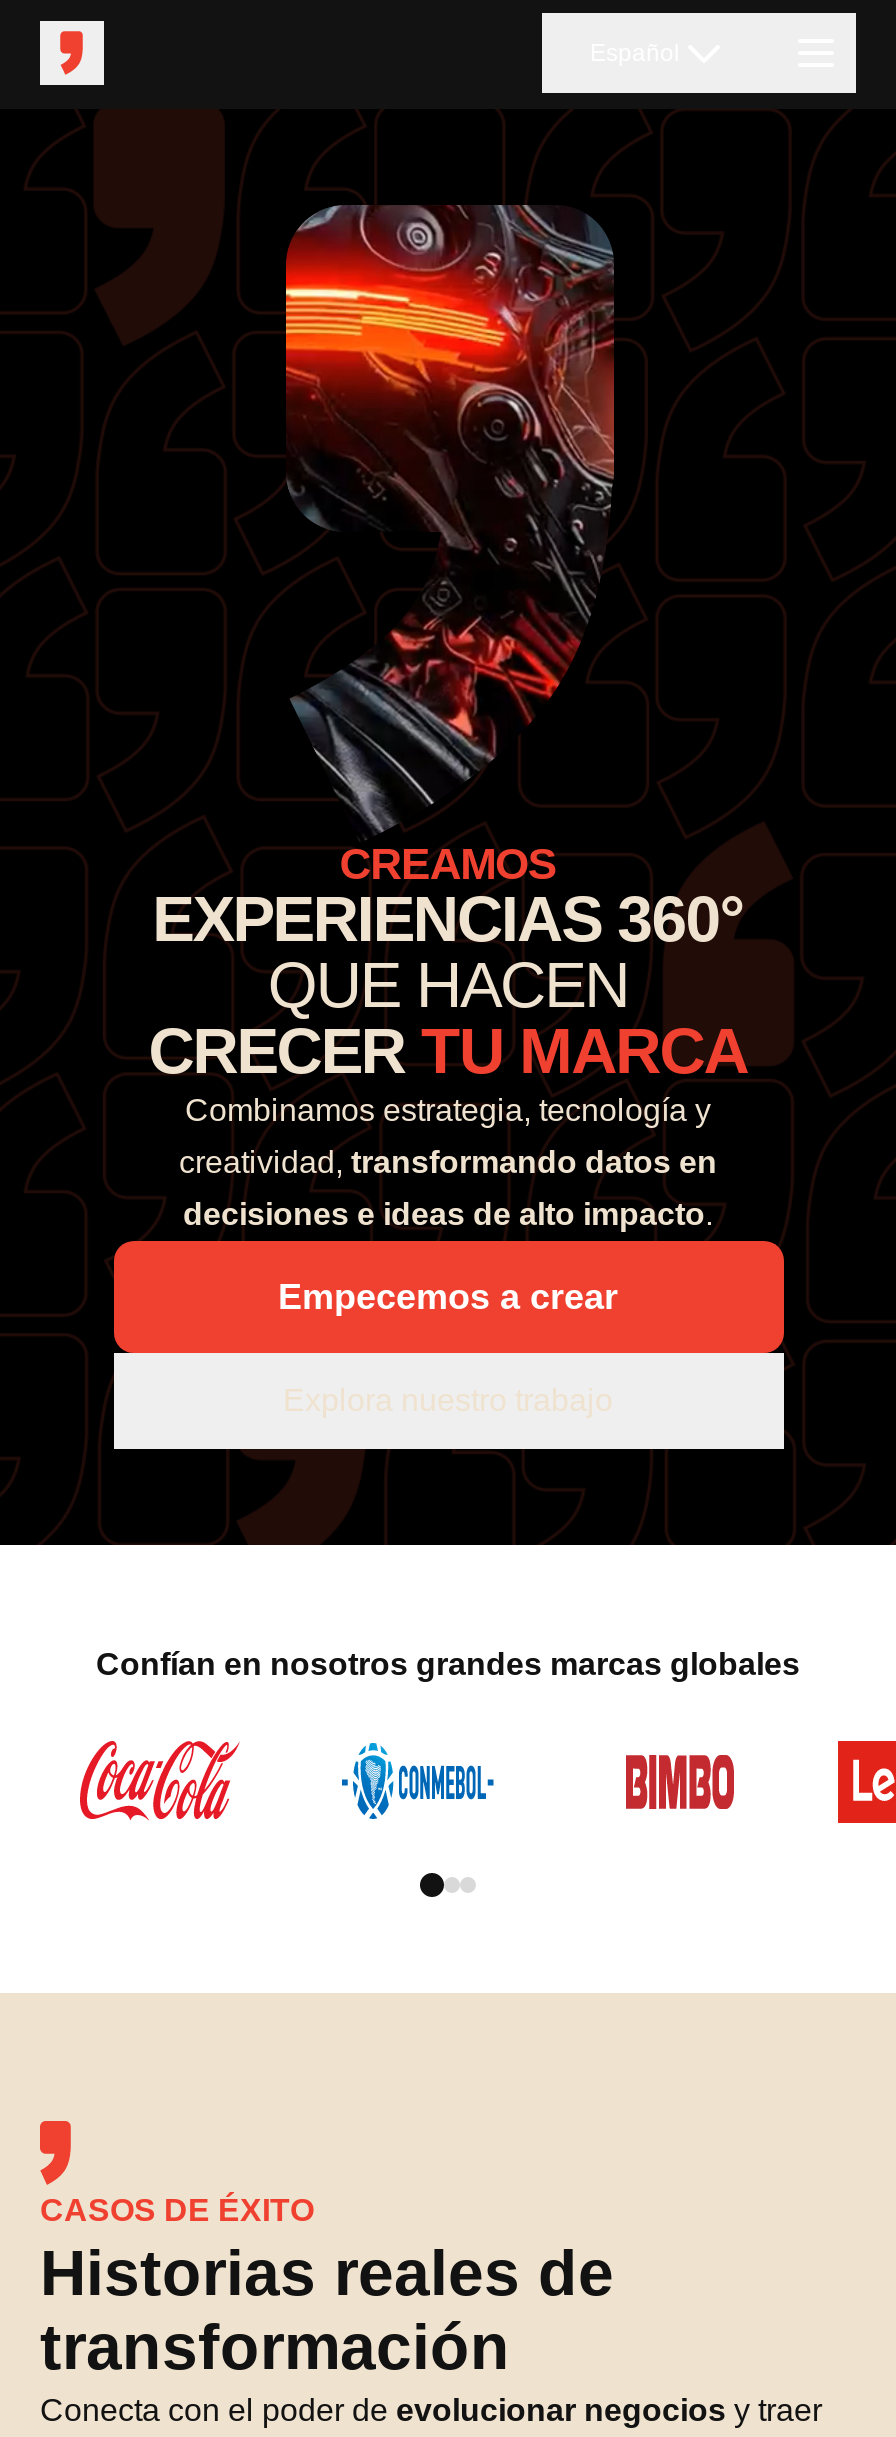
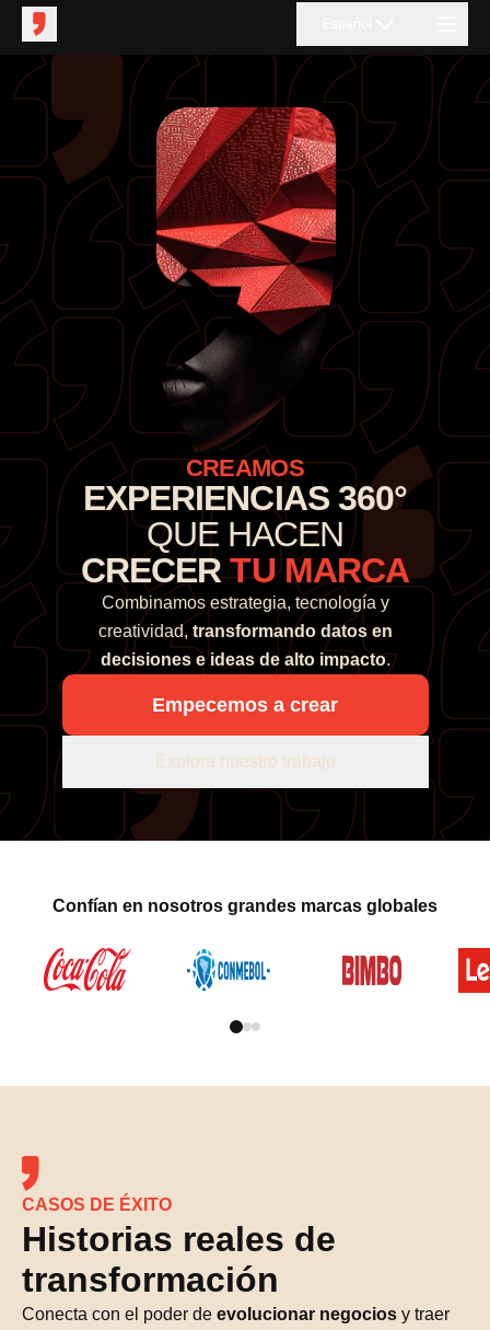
- [image]
+ [image]
